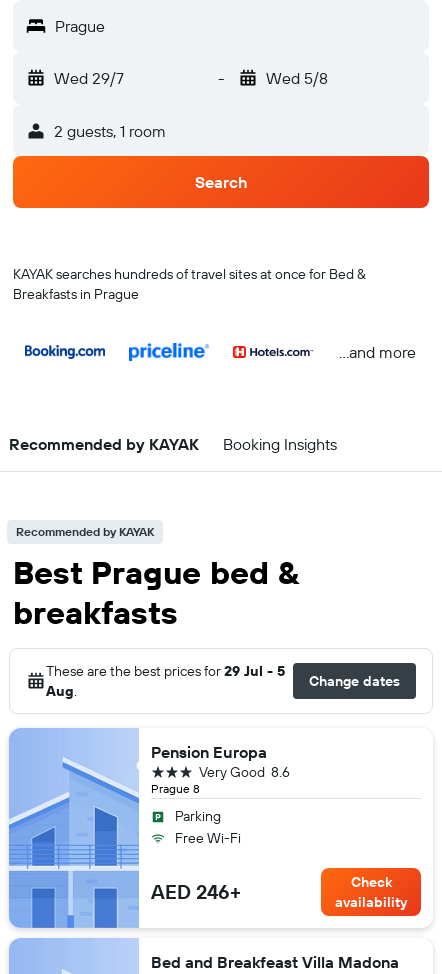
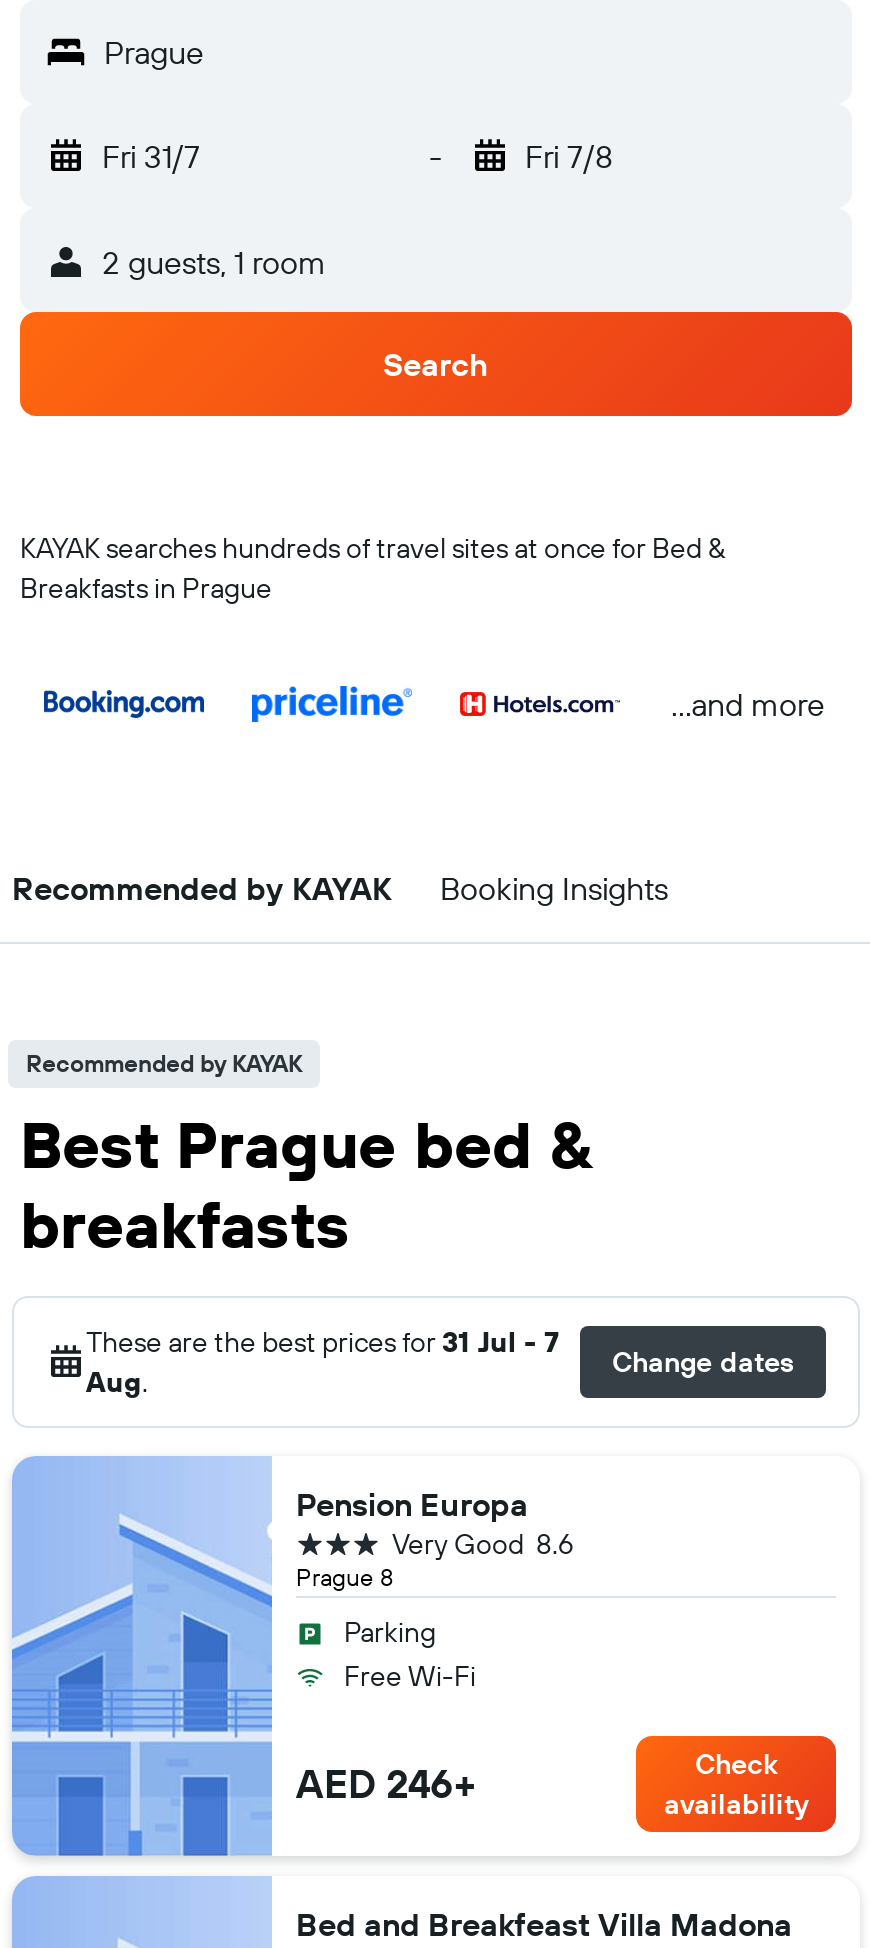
- Wed 29/7
+ Fri 31/7

- Wed 5/8
+ Fri 7/8

- These are the best prices for 29 Jul - 5
+ These are the best prices for 31 Jul - 7
